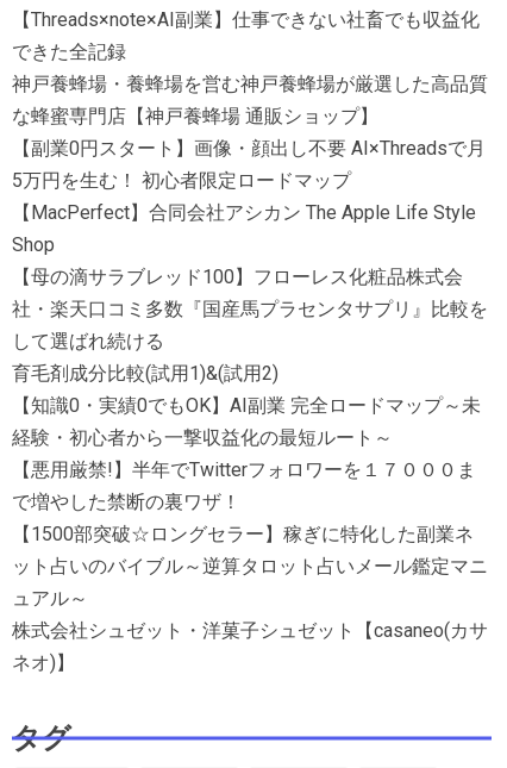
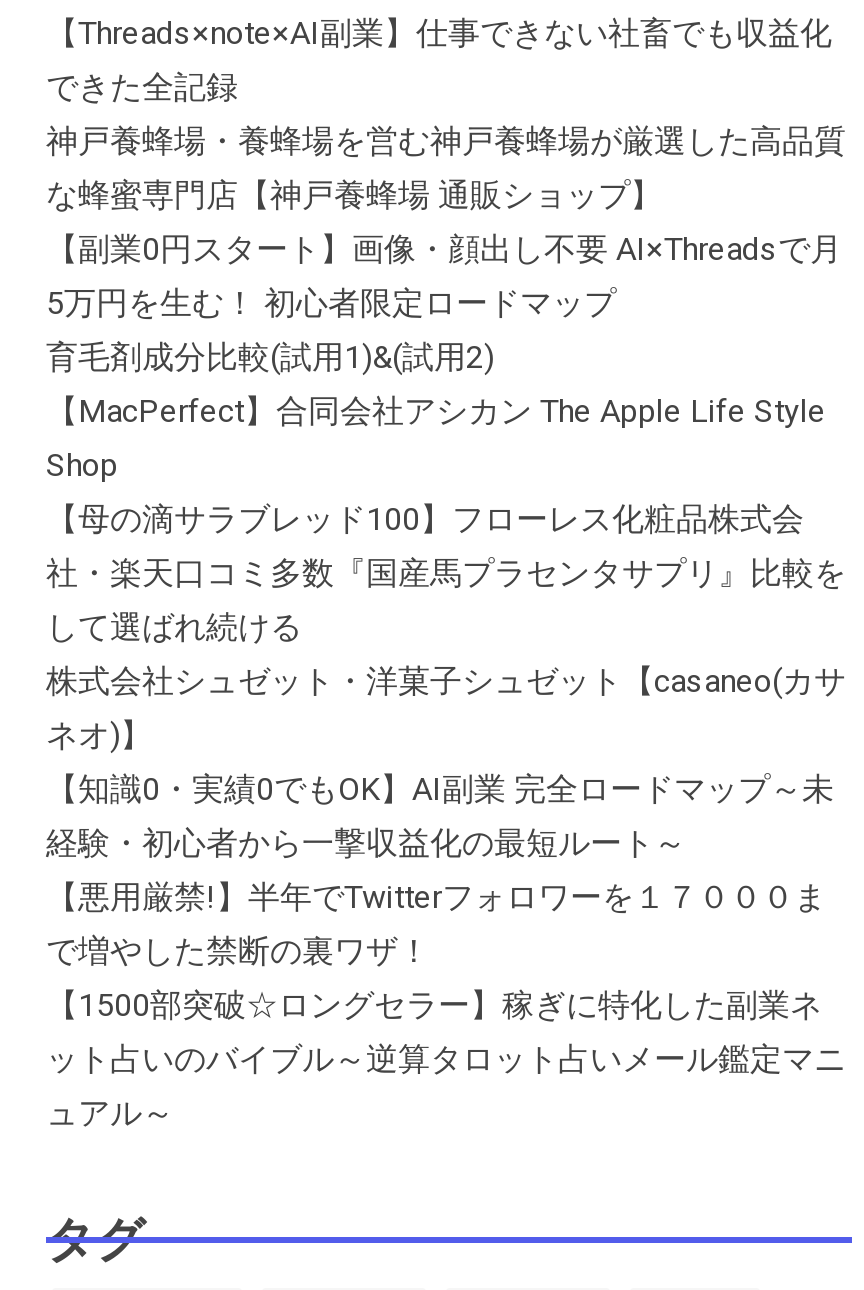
moved down: 【MacPerfect】合同会社アシカン The Apple Life Style | Shop | 【母の滴サラブレッド100】フローレス化粧品株式会 | 社・楽天口コミ多数『国産馬プラセンタサプリ』比較を | して選ばれ続ける

moved up: 育毛剤成分比較(試用1)&(試用2)

moved down: 【知識0・実績0でもOK】AI副業 完全ロードマップ～未 | 経験・初心者から一撃収益化の最短ルート～ | 【悪用厳禁!】半年でTwitterフォロワーを１７０００ま | で増やした禁断の裏ワザ！ | ット占いのバイブル～逆算タロット占いメール鑑定マニ | ュアル～

moved up: 株式会社シュゼット・洋菓子シュゼット【casaneo(カサ | ネオ)】
